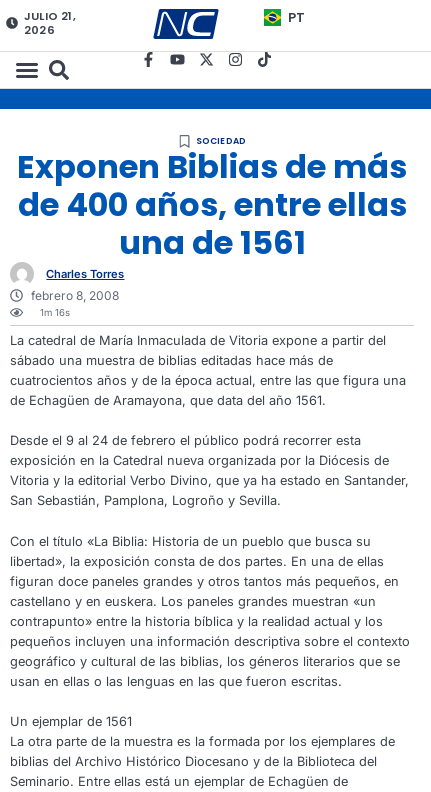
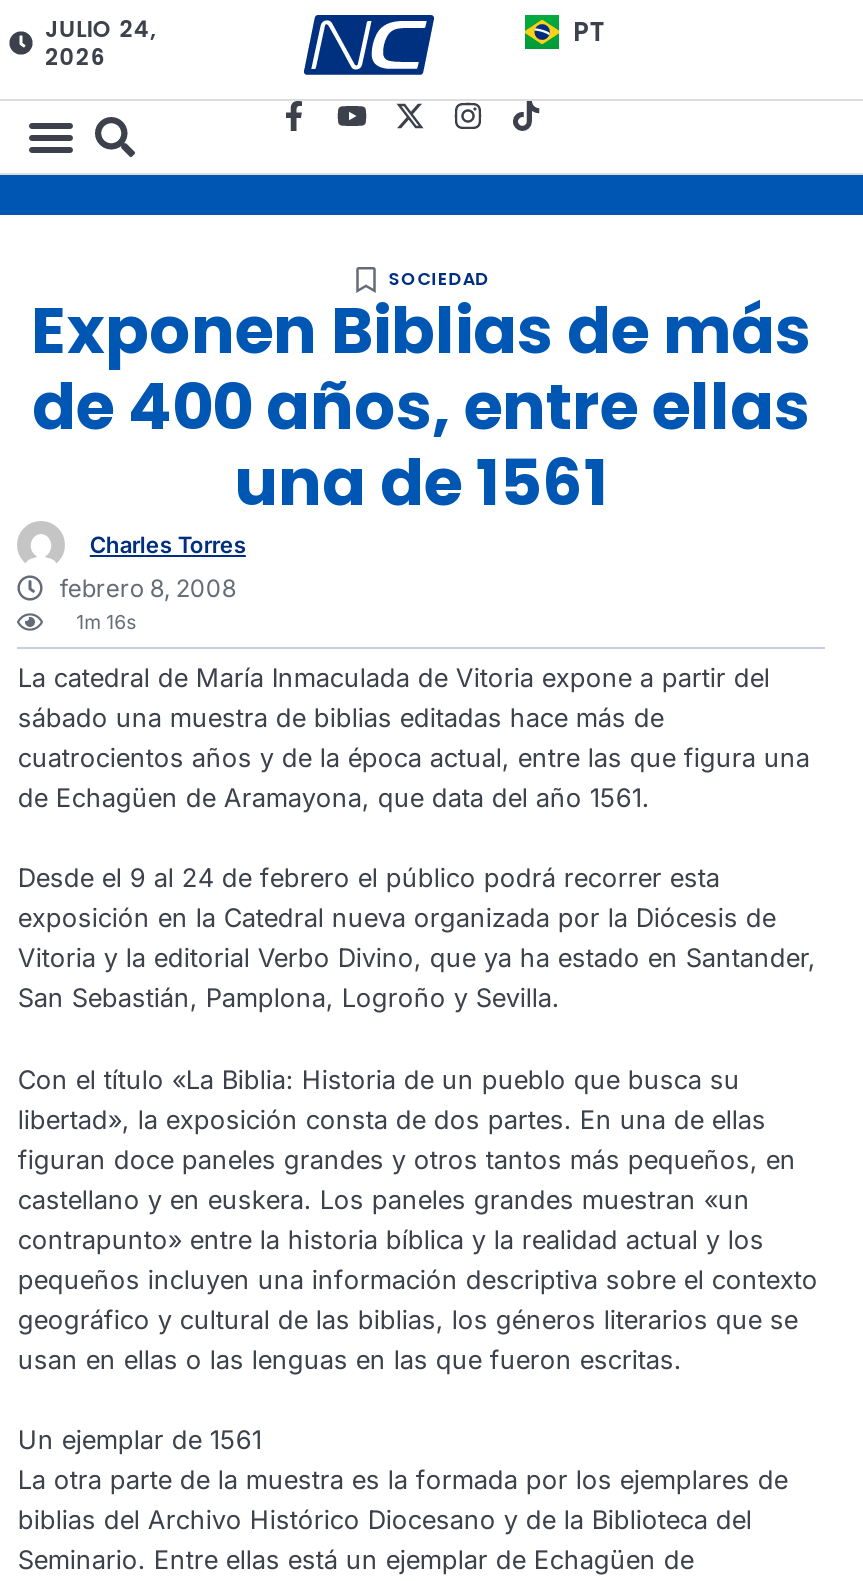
- JULIO 21,
+ JULIO 24,
